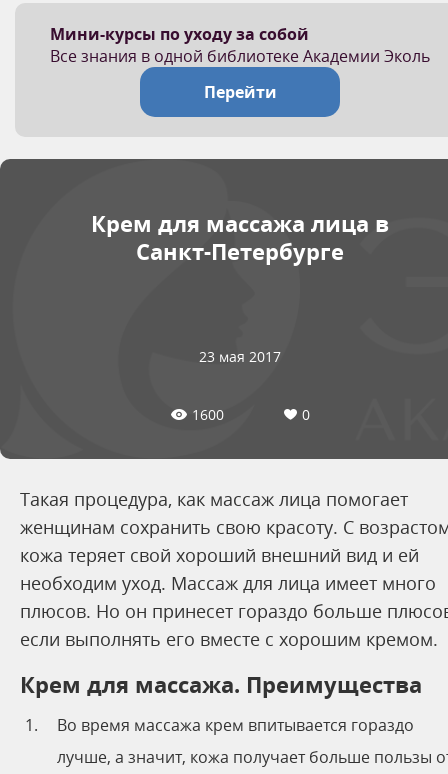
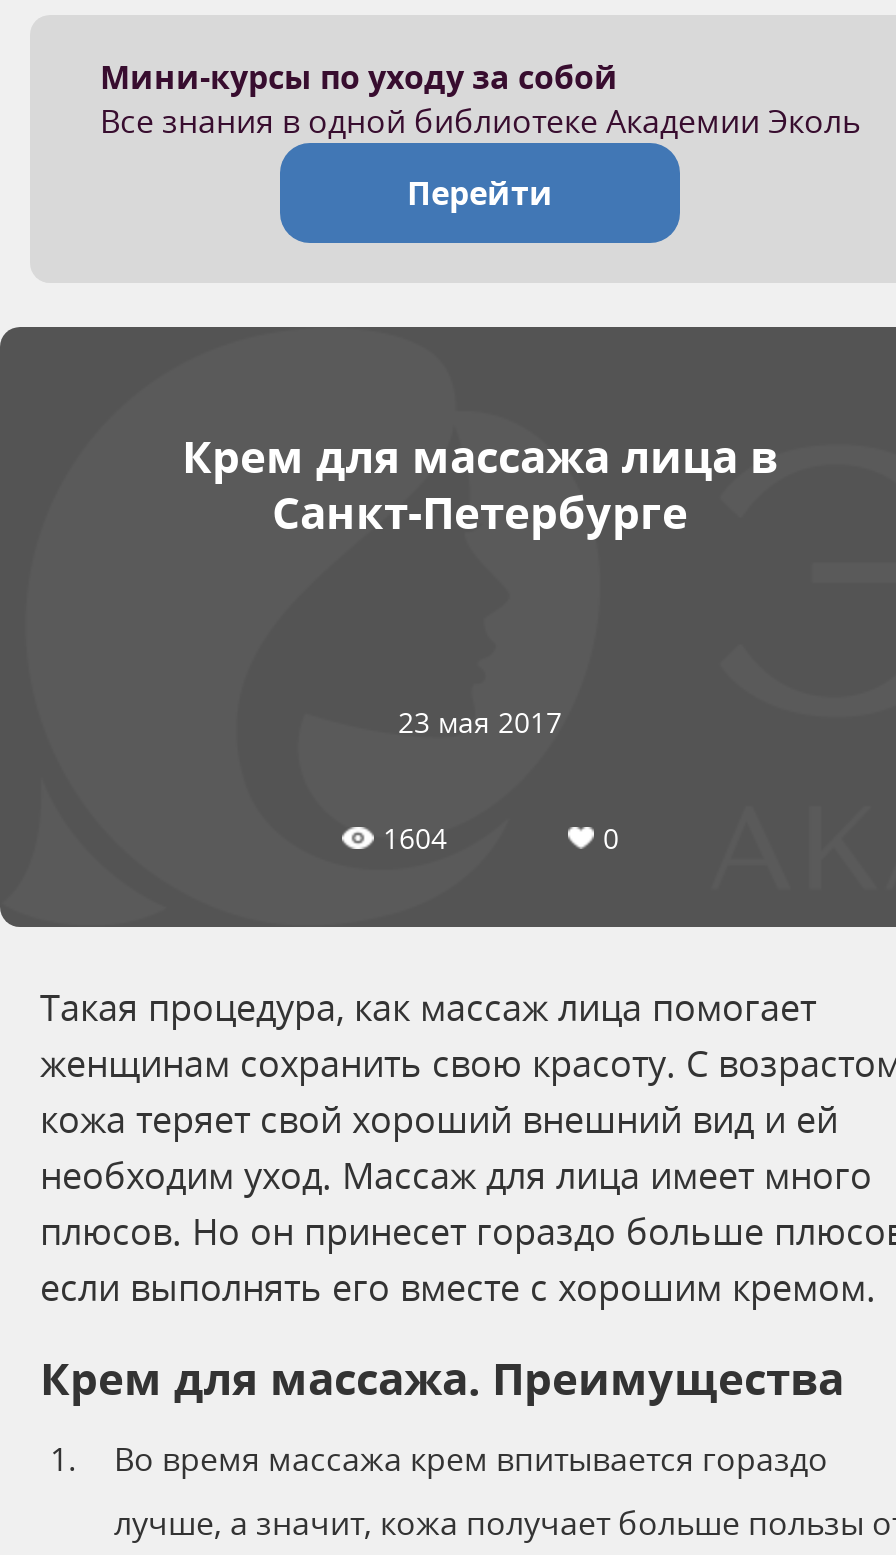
- 1600
+ 1604
